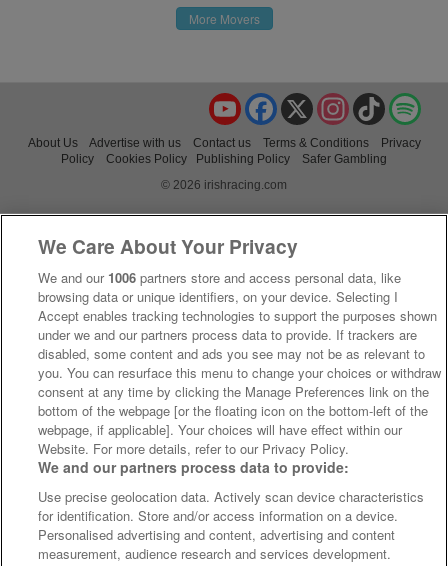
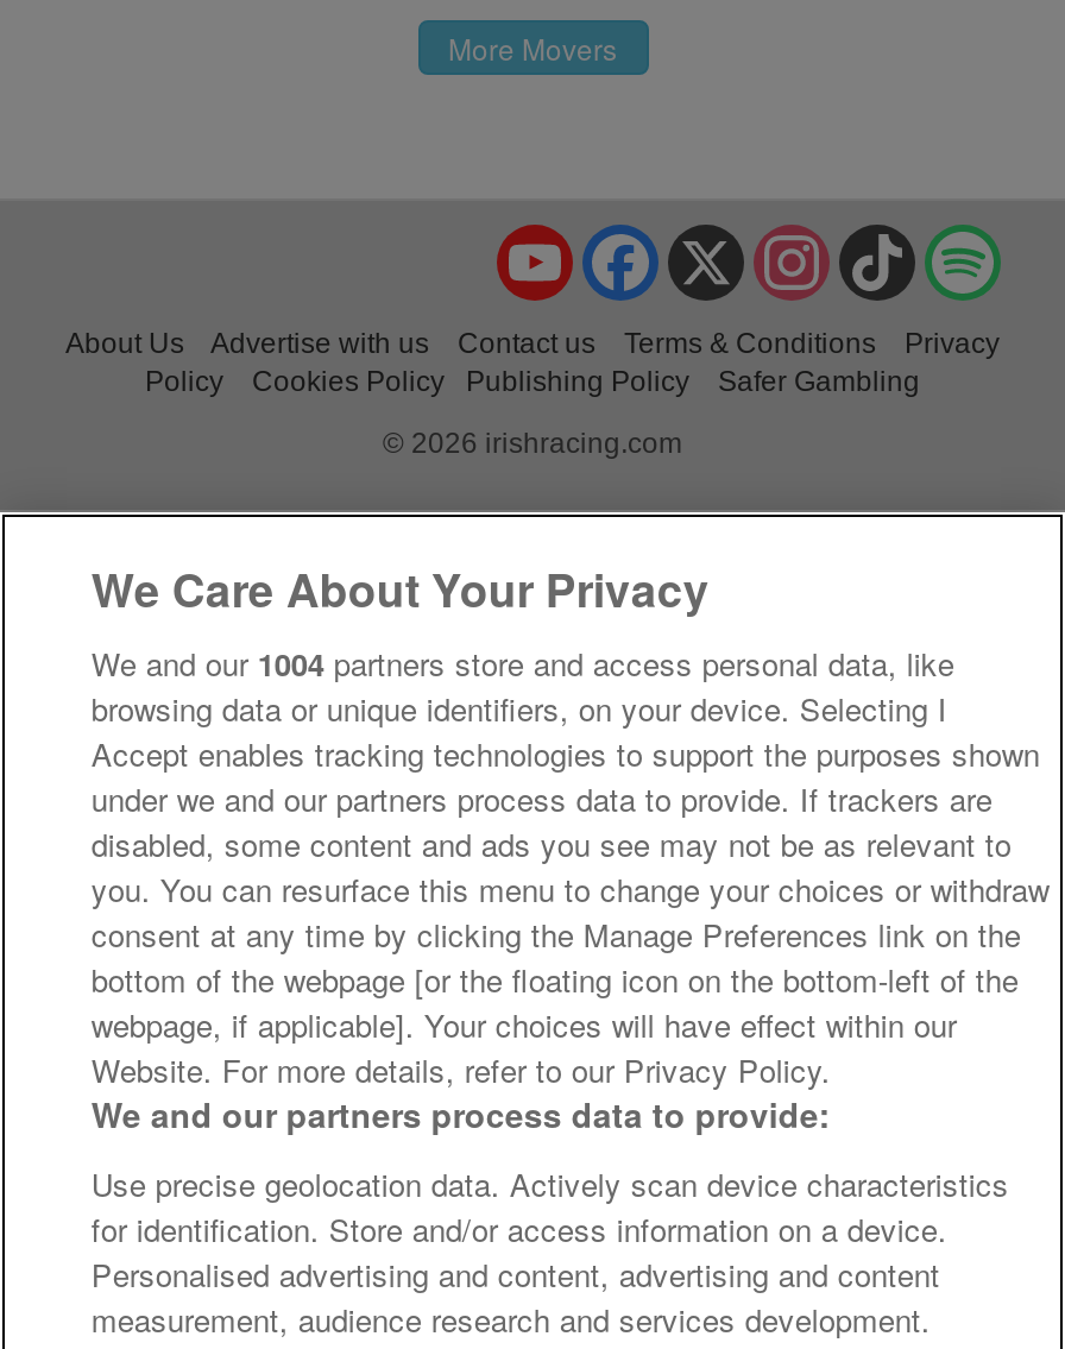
- We and our 1006 partners store and access personal data, like
+ We and our 1004 partners store and access personal data, like
